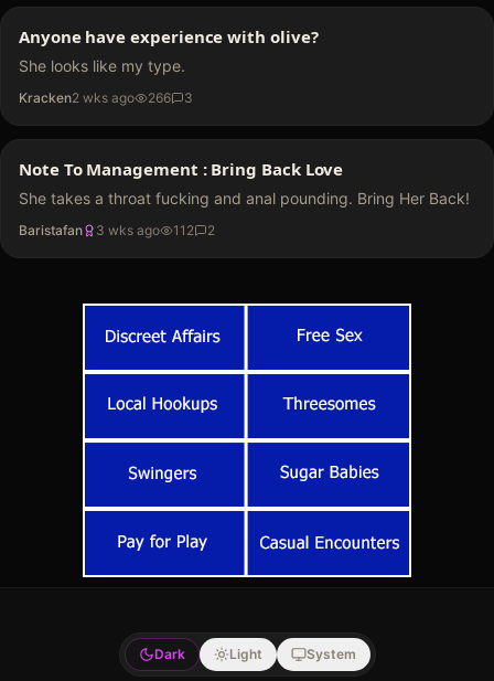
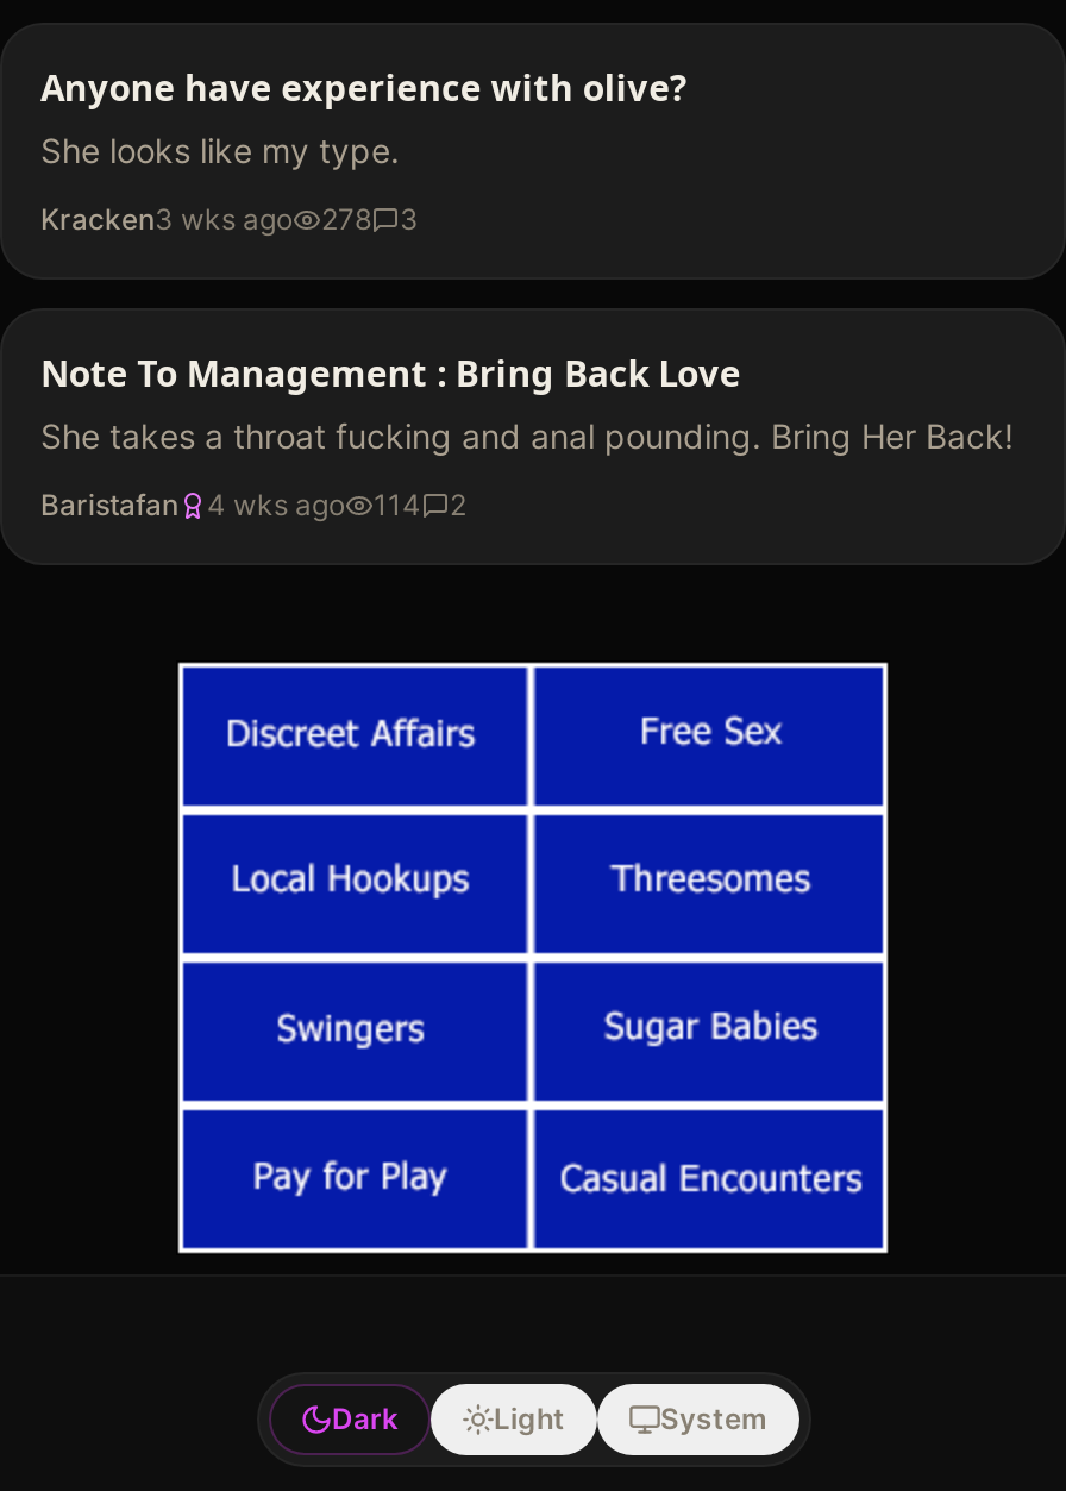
- Kracken2 wks ago
+ Kracken3 wks ago

- 266
+ 278

- 3 wks ago
+ 4 wks ago

- 112
+ 114
